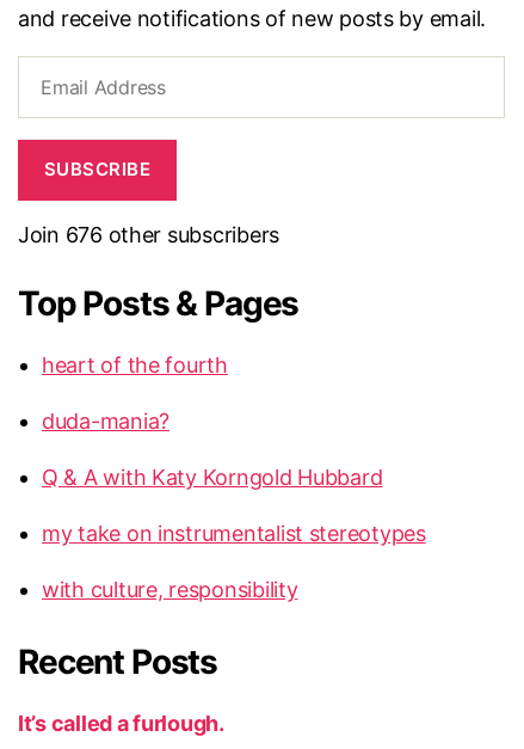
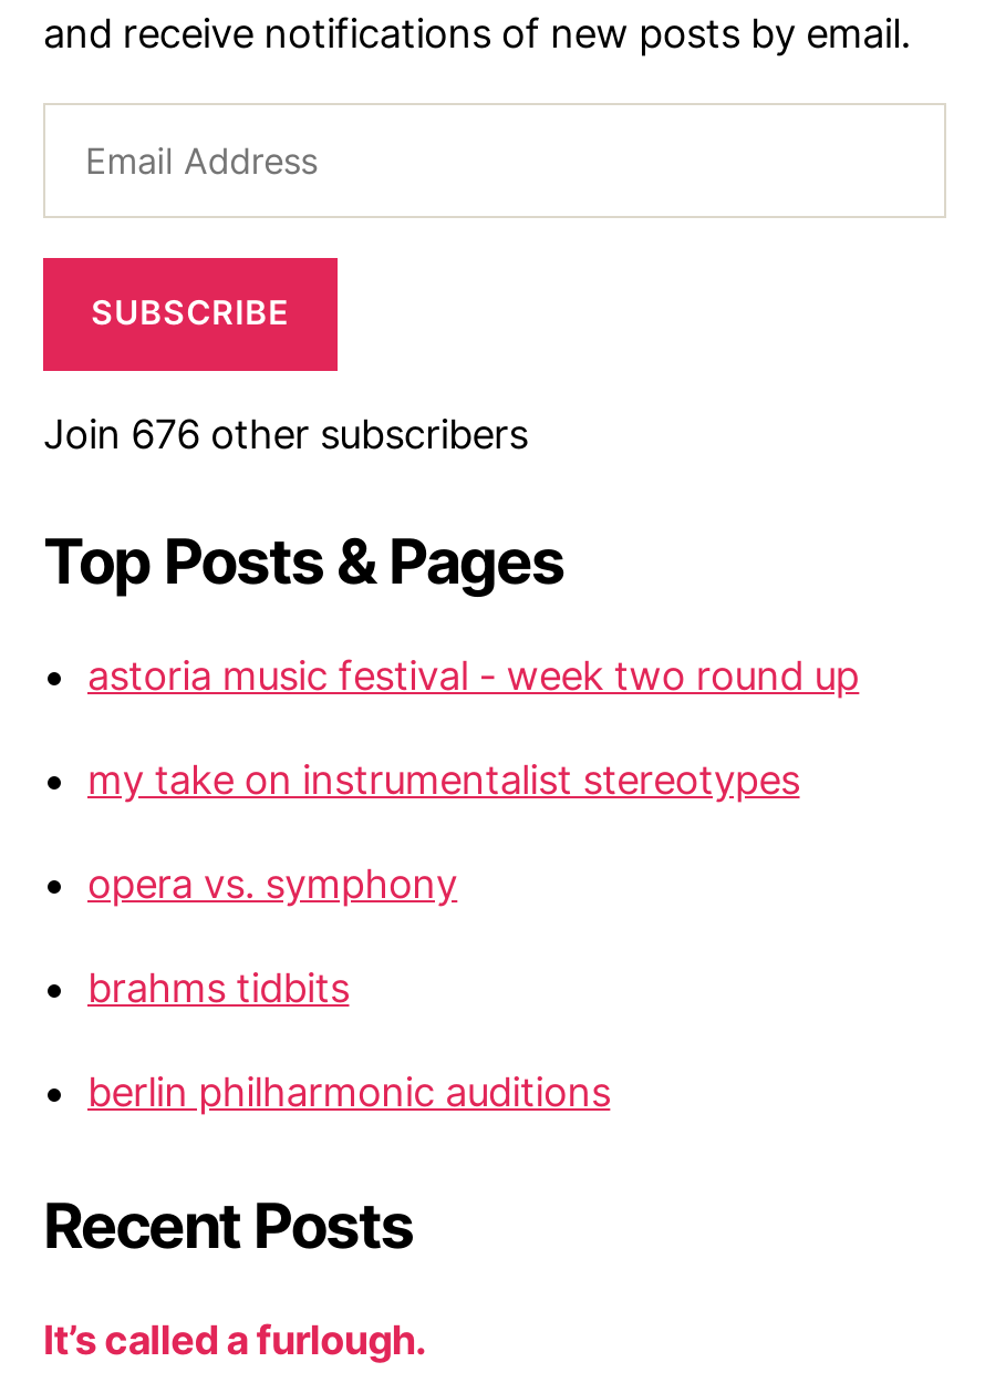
- heart of the fourth
- duda-mania?
- Q & A with Katy Korngold Hubbard
+ astoria music festival - week two round up

moved up: my take on instrumentalist stereotypes

- with culture, responsibility
+ opera vs. symphony
+ brahms tidbits
+ berlin philharmonic auditions
